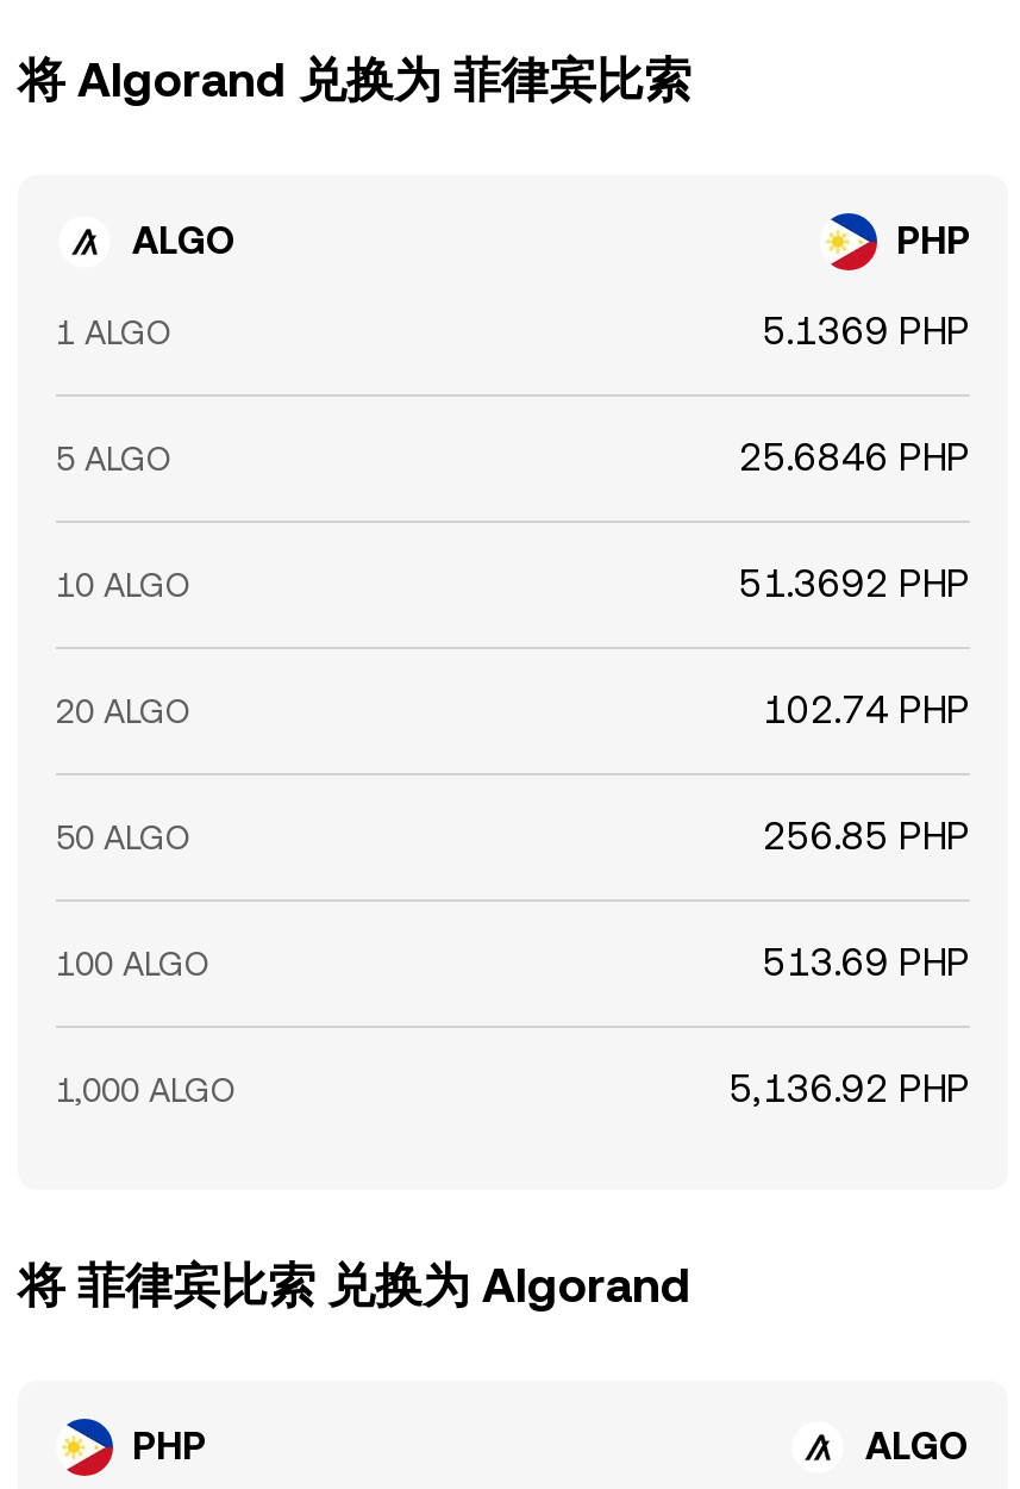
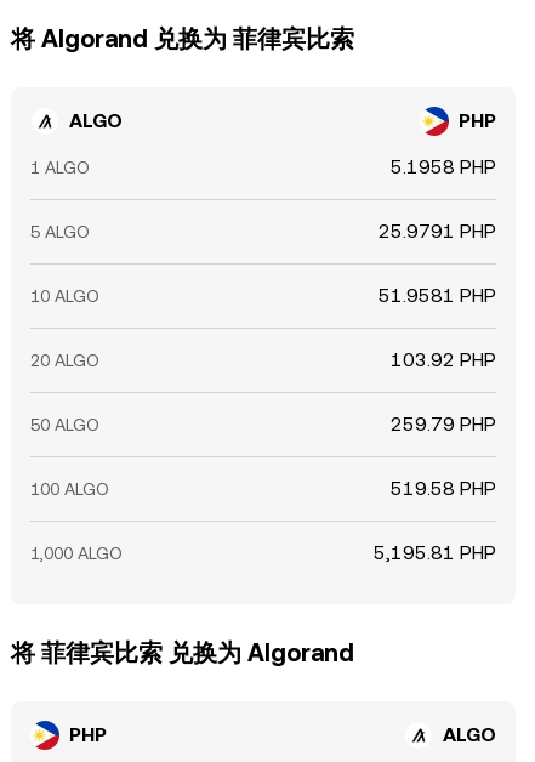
- 5.1369 PHP
+ 5.1958 PHP

- 25.6846 PHP
+ 25.9791 PHP

- 51.3692 PHP
+ 51.9581 PHP

- 102.74 PHP
+ 103.92 PHP

- 256.85 PHP
+ 259.79 PHP

- 513.69 PHP
+ 519.58 PHP

- 5,136.92 PHP
+ 5,195.81 PHP
